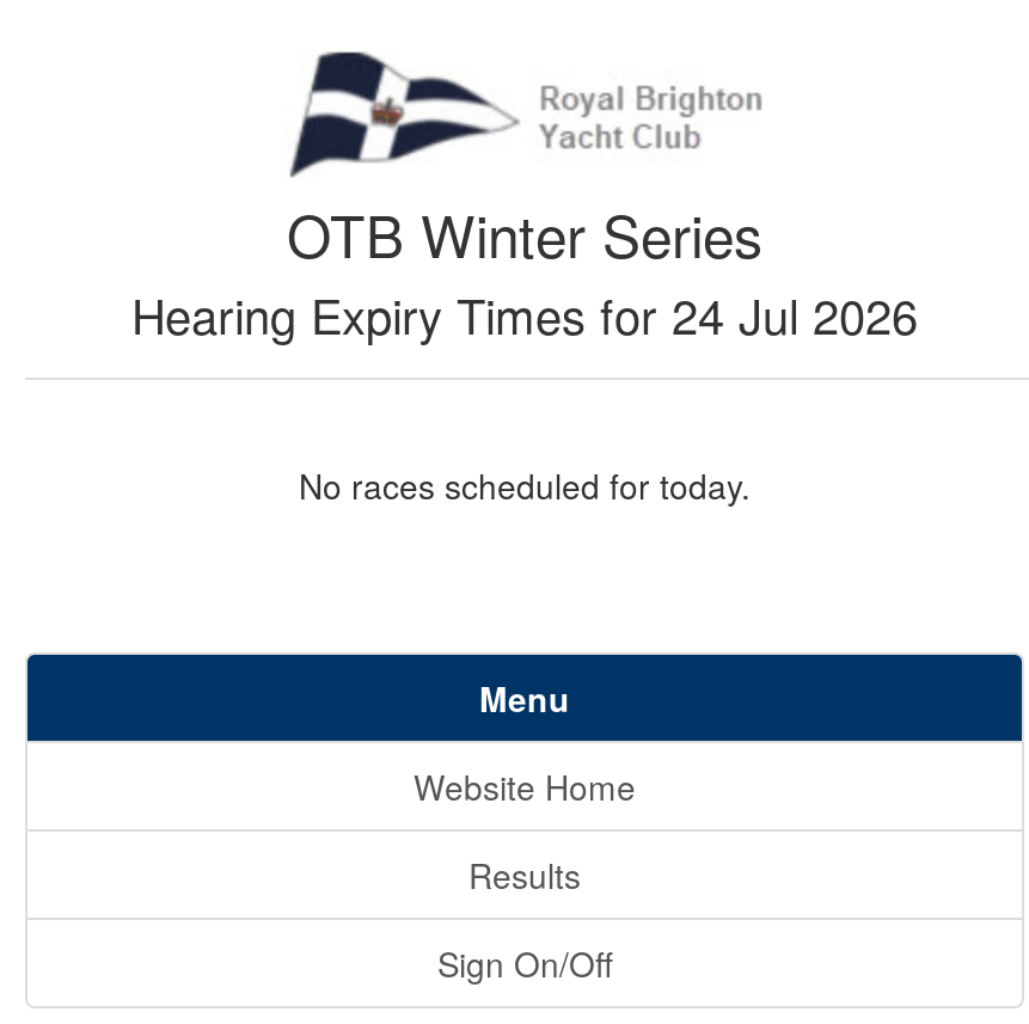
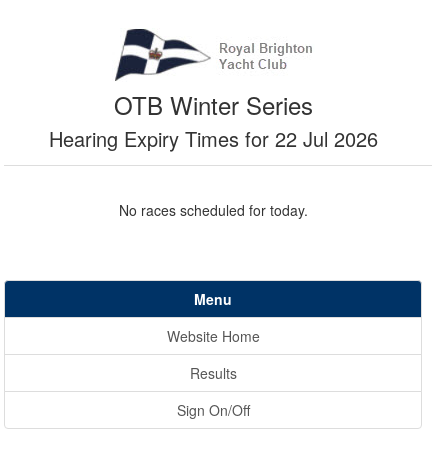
- Hearing Expiry Times for 24 Jul 2026
+ Hearing Expiry Times for 22 Jul 2026
